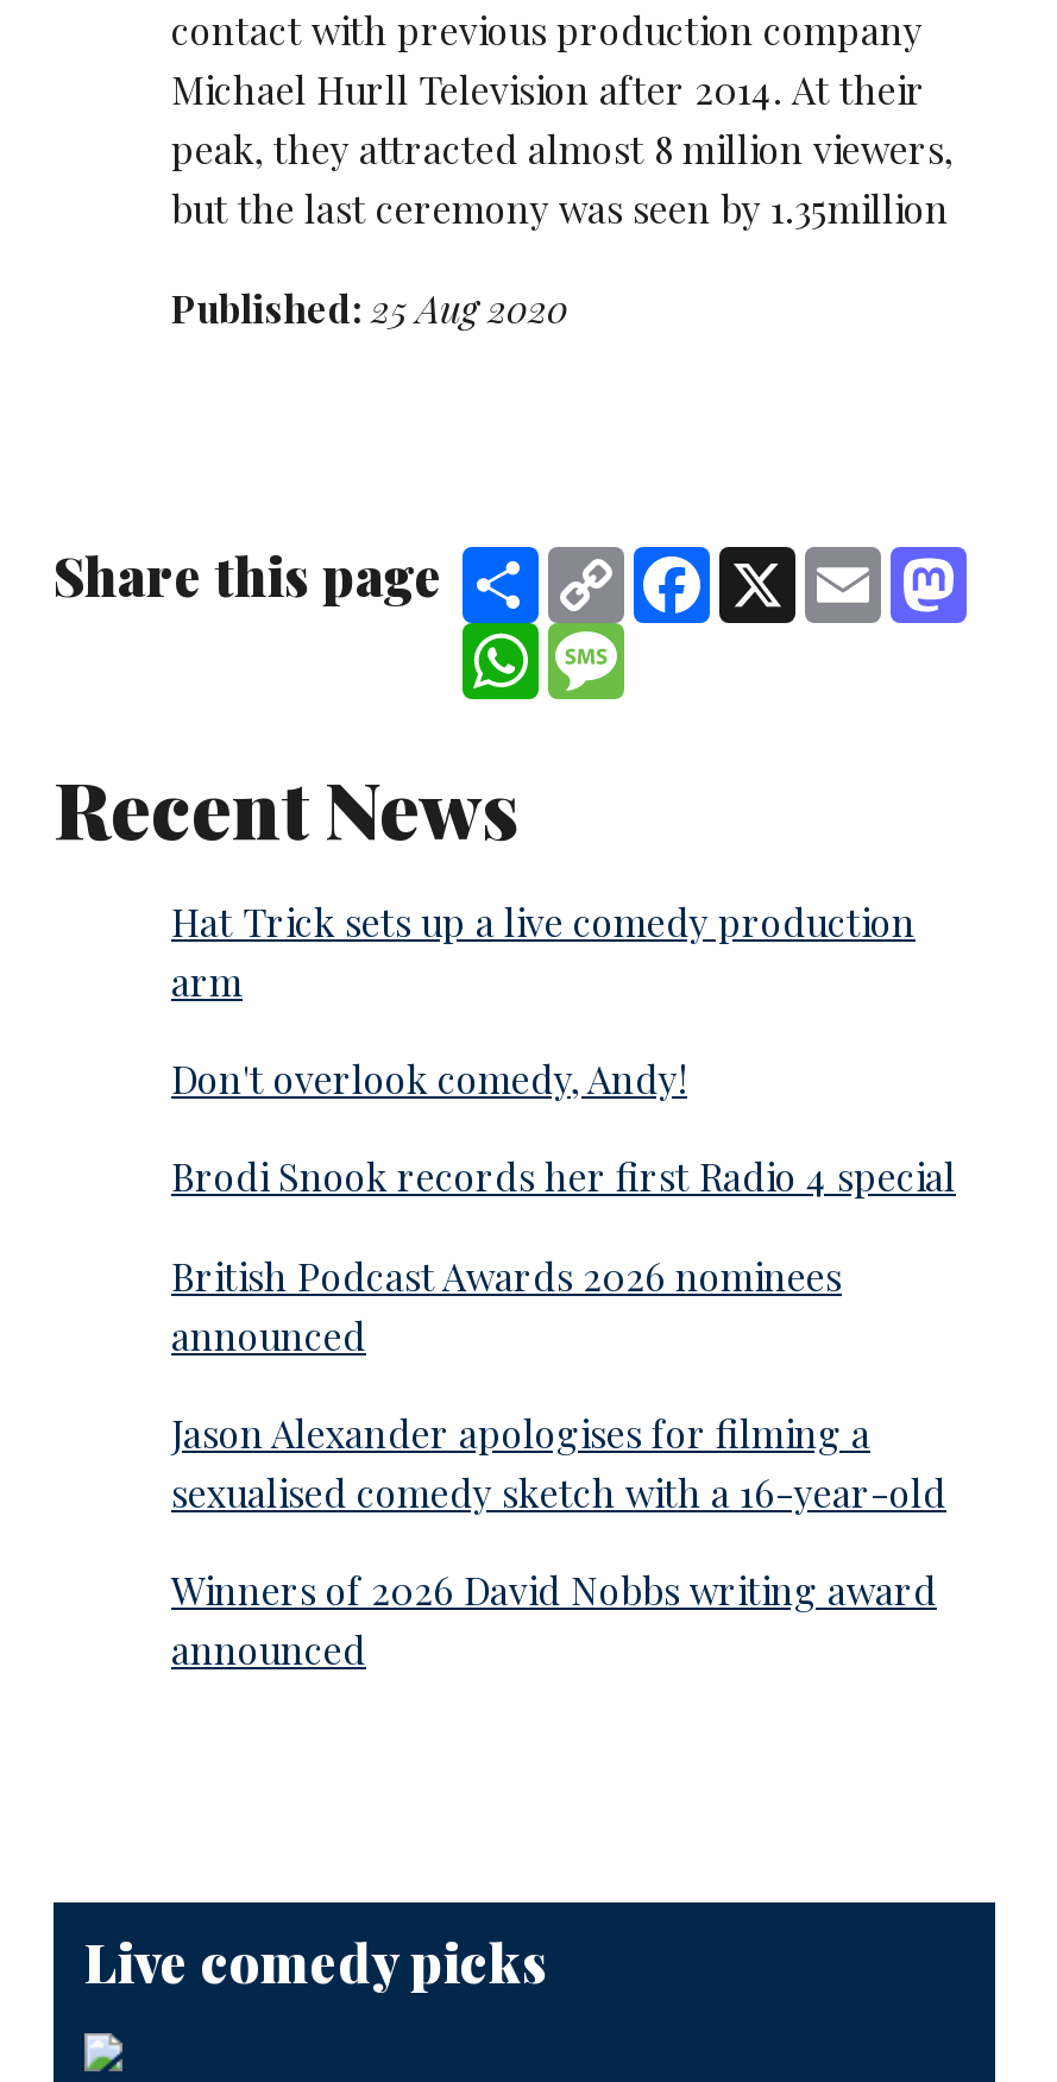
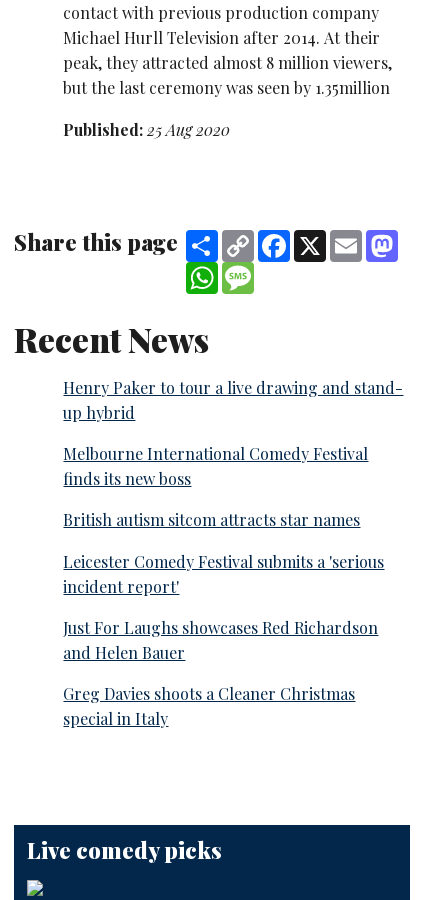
- Hat Trick sets up a live comedy production
- arm
+ Henry Paker to tour a live drawing and stand-
+ up hybrid

- Don't overlook comedy, Andy!
+ Melbourne International Comedy Festival
+ finds its new boss

- Brodi Snook records her first Radio 4 special
+ British autism sitcom attracts star names

- British Podcast Awards 2026 nominees
- announced
+ Leicester Comedy Festival submits a 'serious
+ incident report'

- Jason Alexander apologises for filming a
- sexualised comedy sketch with a 16-year-old
+ Just For Laughs showcases Red Richardson
+ and Helen Bauer

- Winners of 2026 David Nobbs writing award
- announced
+ Greg Davies shoots a Cleaner Christmas
+ special in Italy
